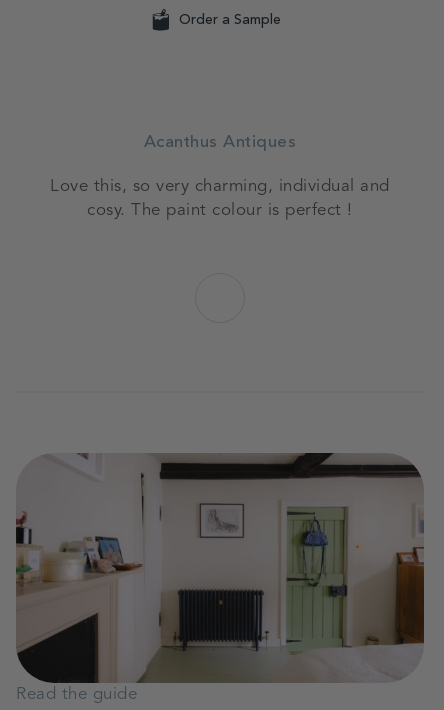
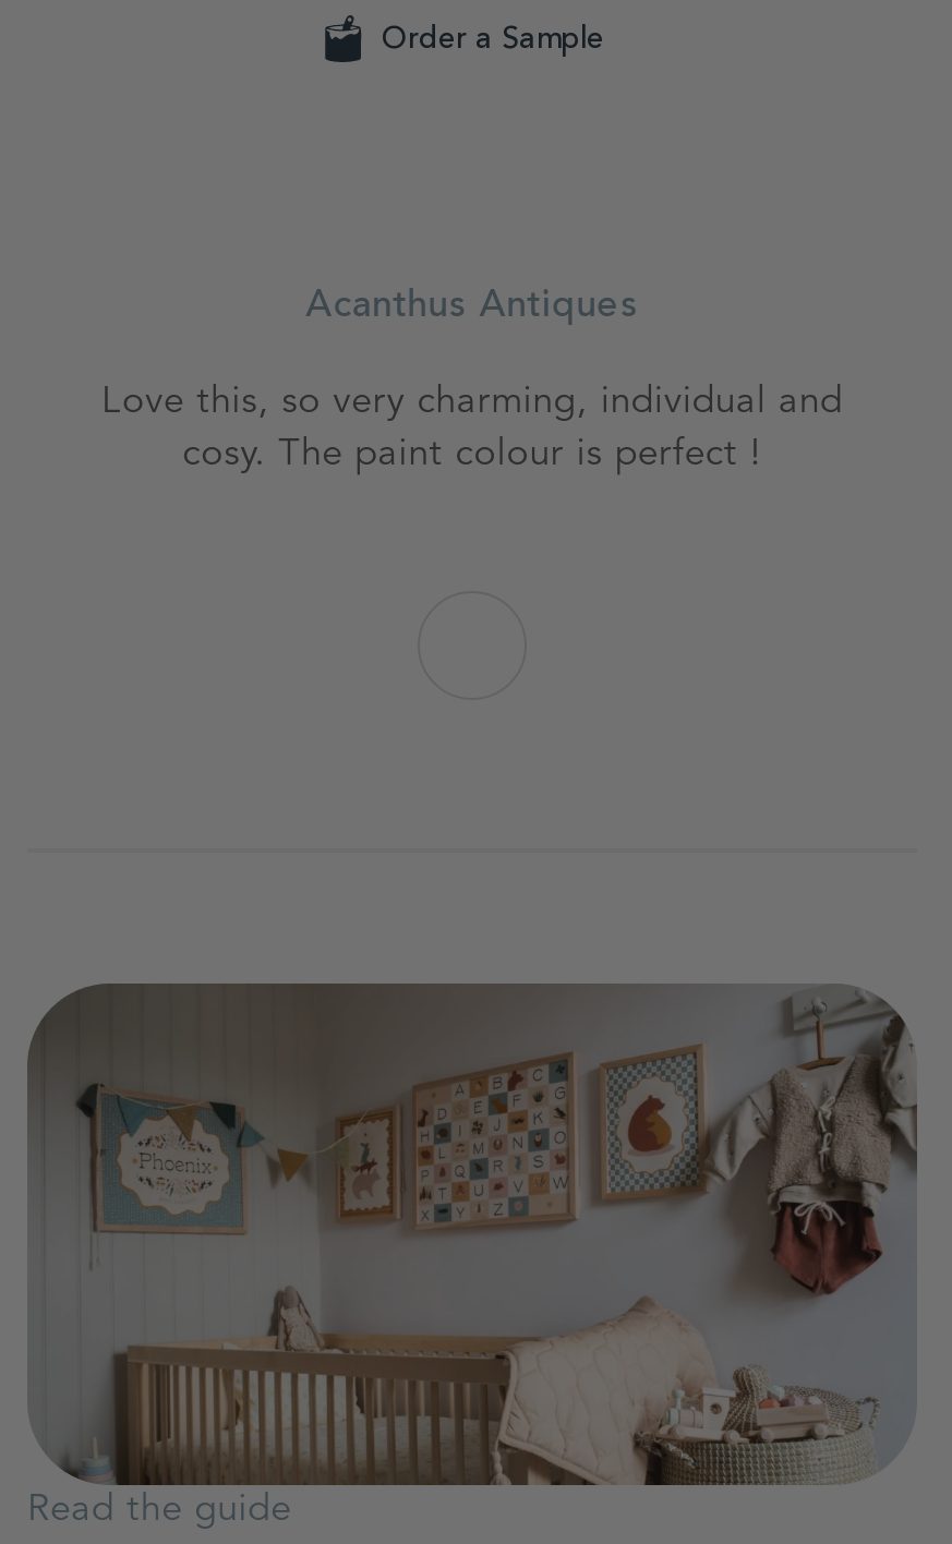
- [image]
+ [image]
